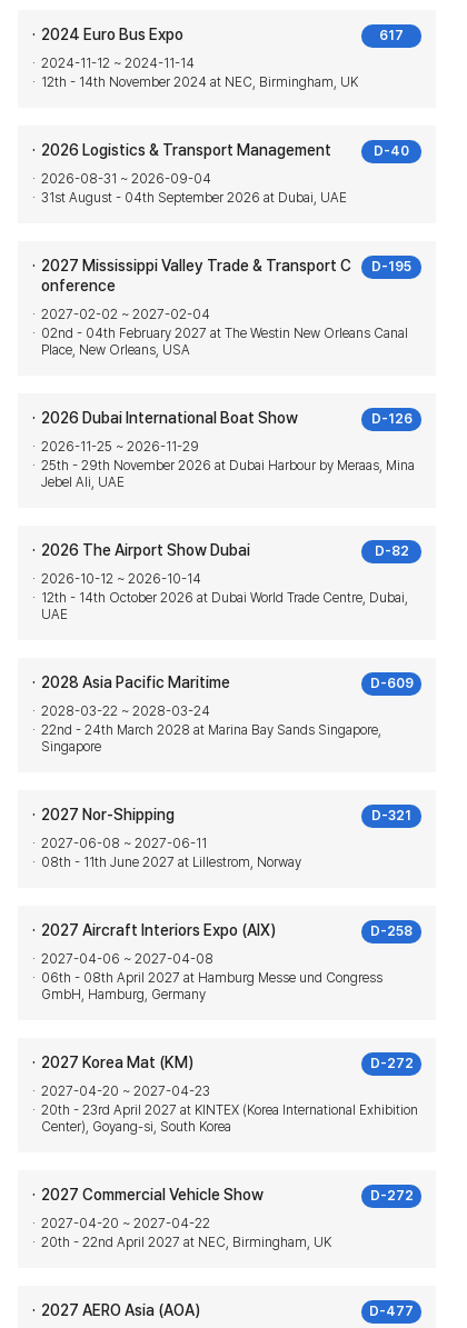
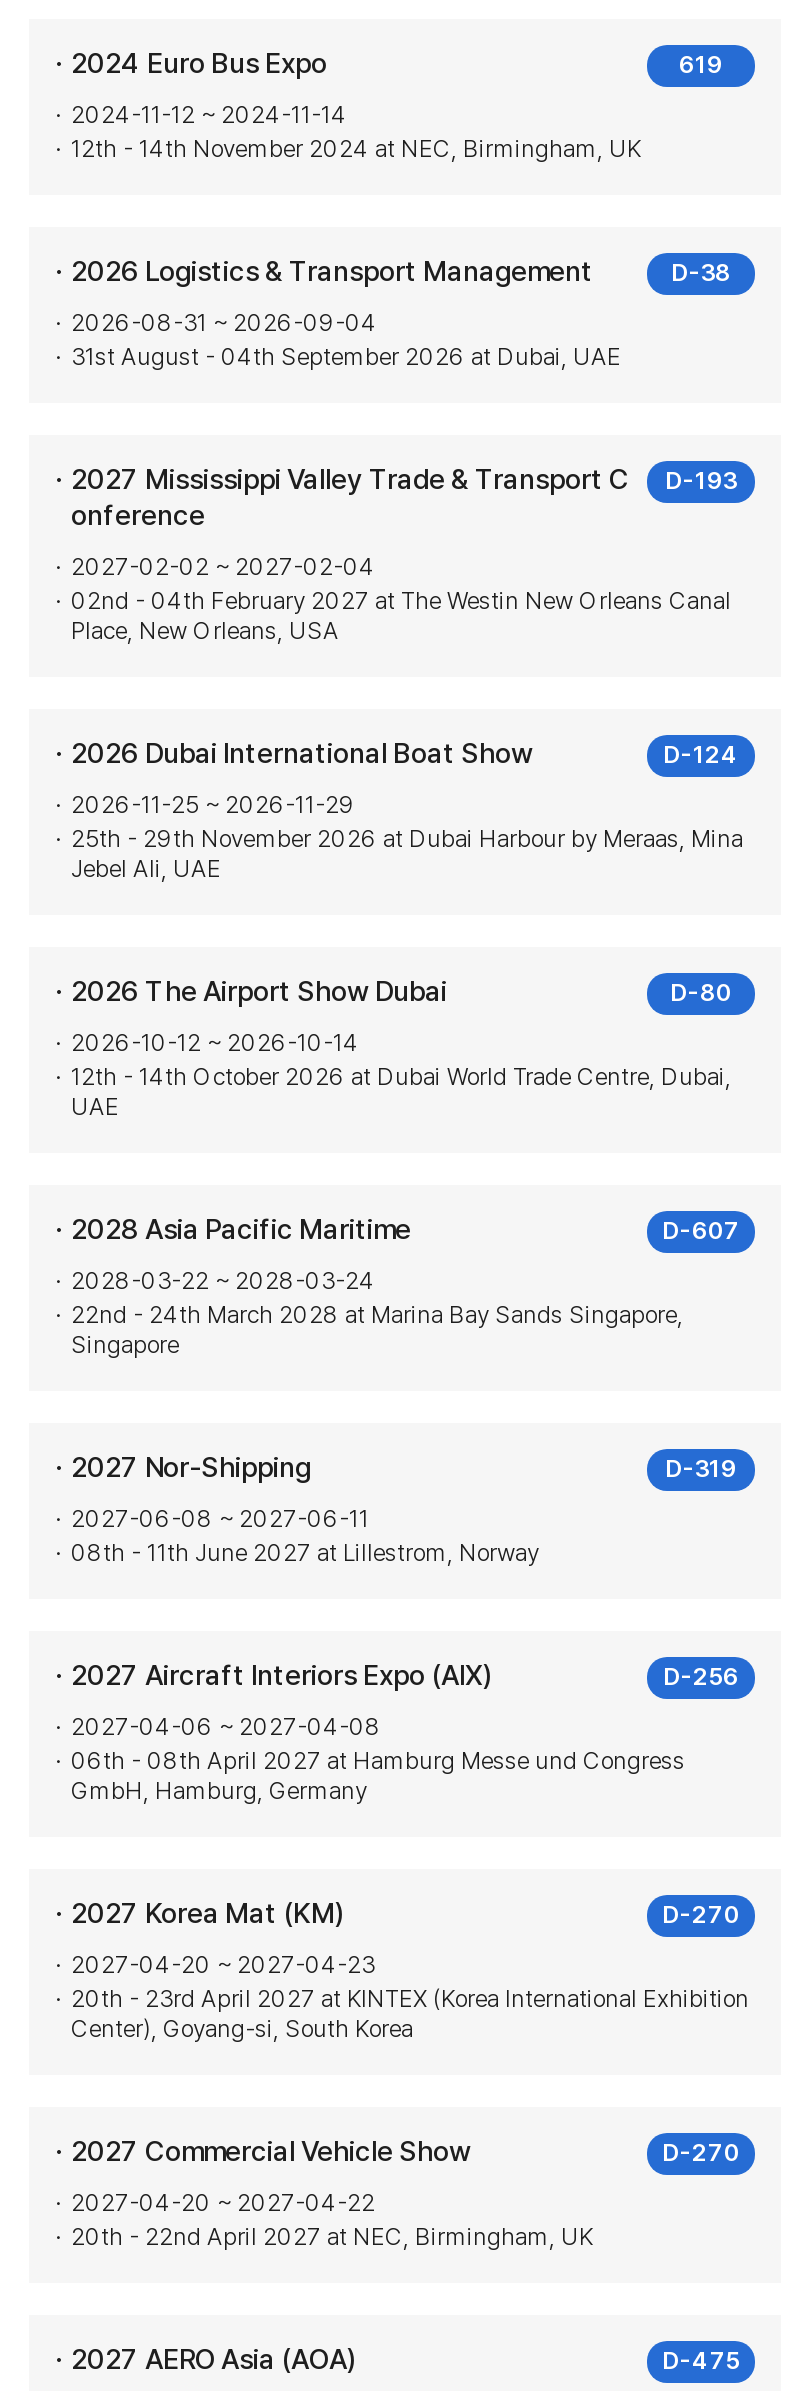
- 617
+ 619

- D-40
+ D-38

- 2027 Mississippi Valley Trade & Transport C D-195
+ 2027 Mississippi Valley Trade & Transport C D-193

- D-126
+ D-124

- D-82
+ D-80

- D-609
+ D-607

- D-321
+ D-319

- D-258
+ D-256

- D-272
+ D-270

- D-272
+ D-270

- D-477
+ D-475
